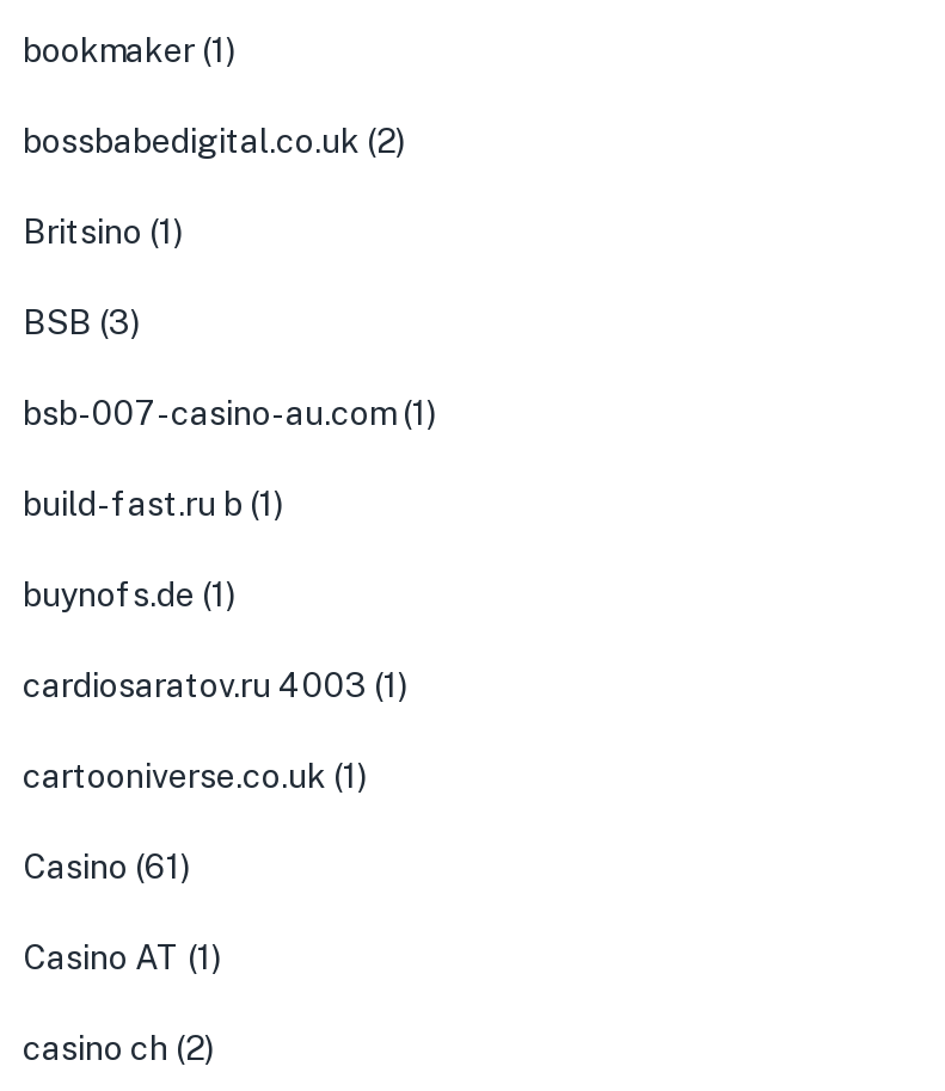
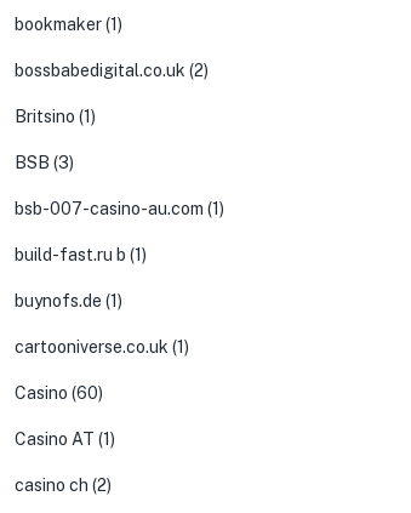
- cardiosaratov.ru 4003 (1)

- Casino (61)
+ Casino (60)
